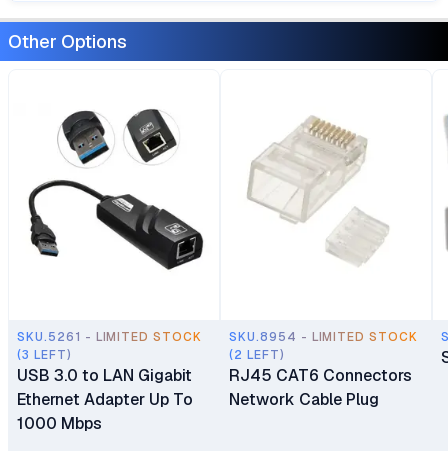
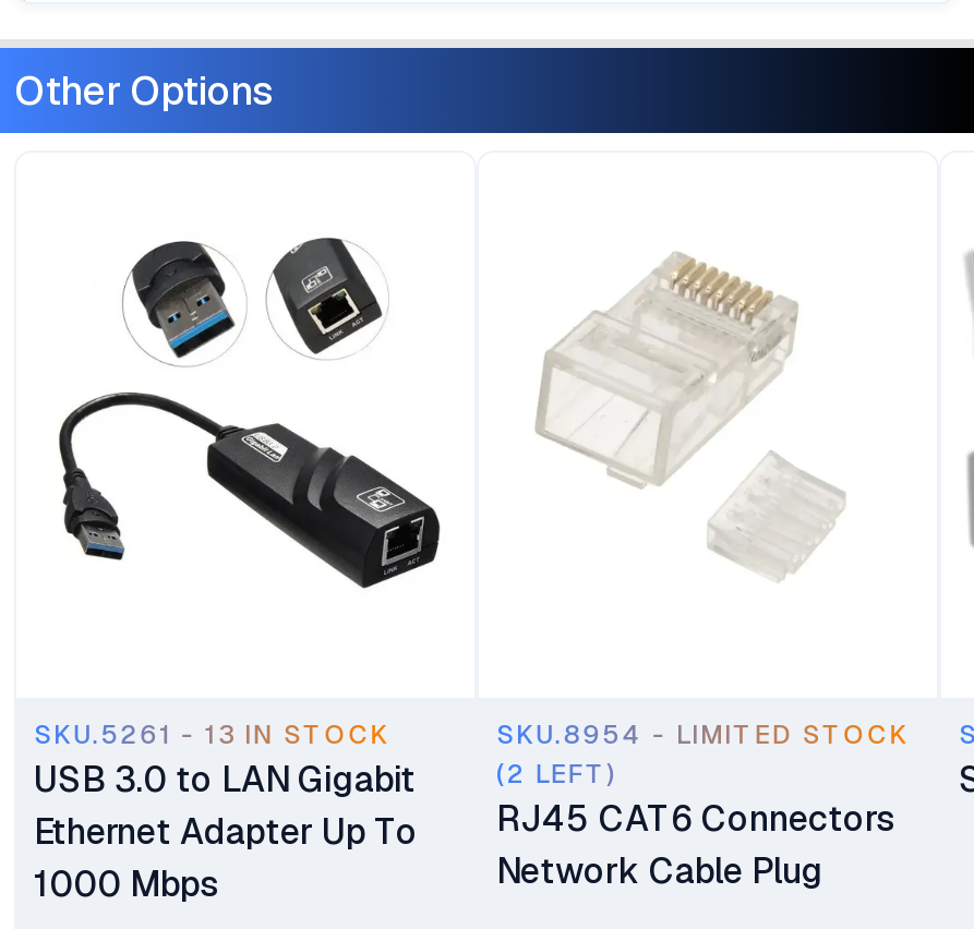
- SKU.5261 - LIMITED STOCK
- (3 LEFT)
+ SKU.5261 - 13 IN STOCK
